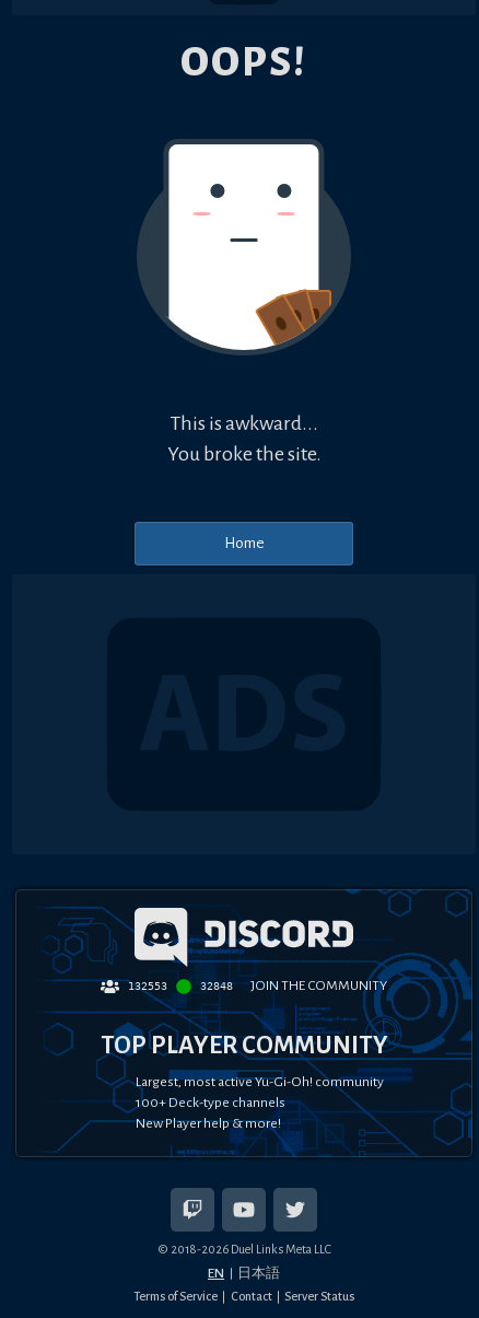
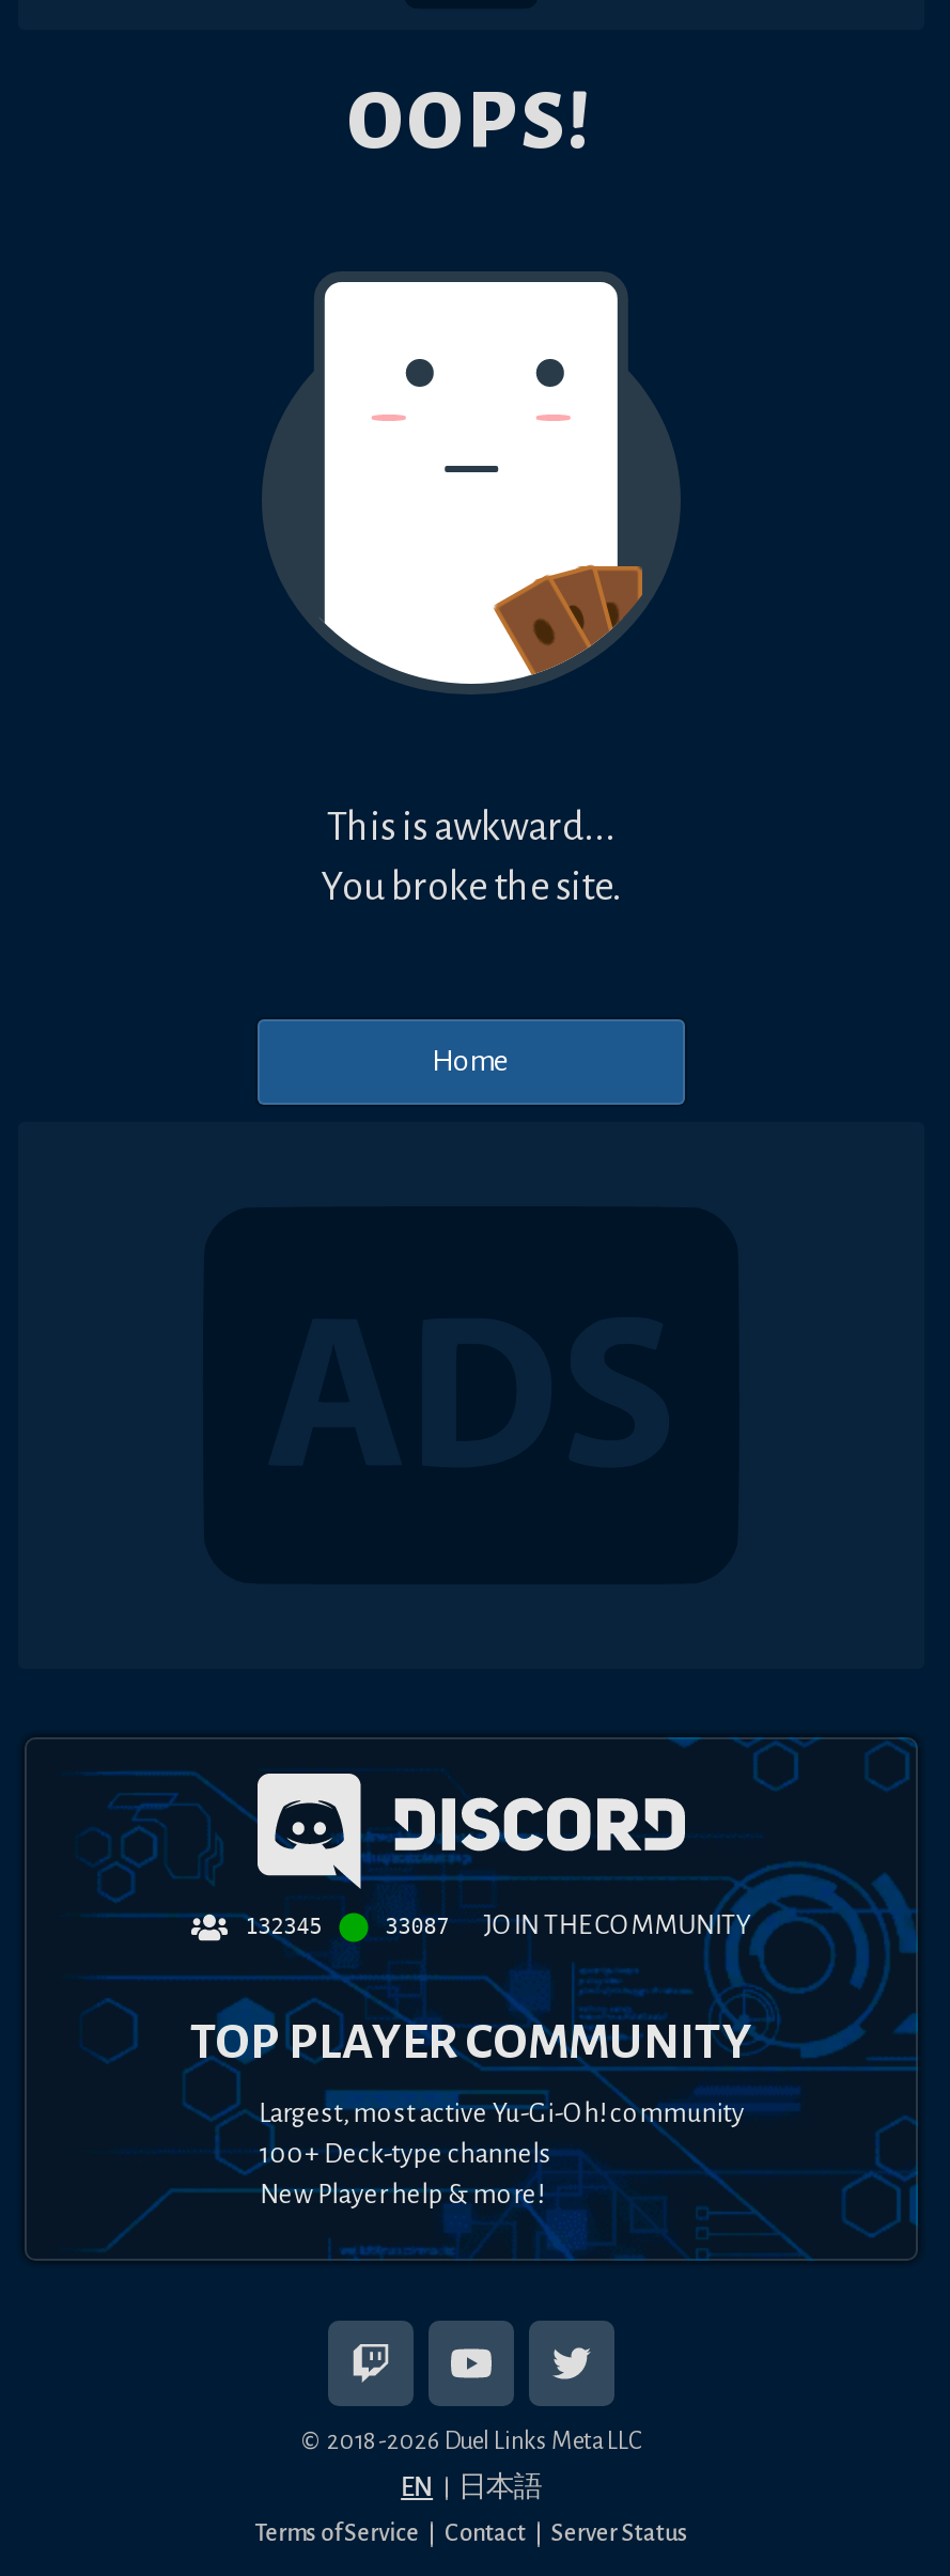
- 132553
+ 132345

- 32848 JOIN THE COMMUNITY
+ 33087 JOIN THE COMMUNITY
